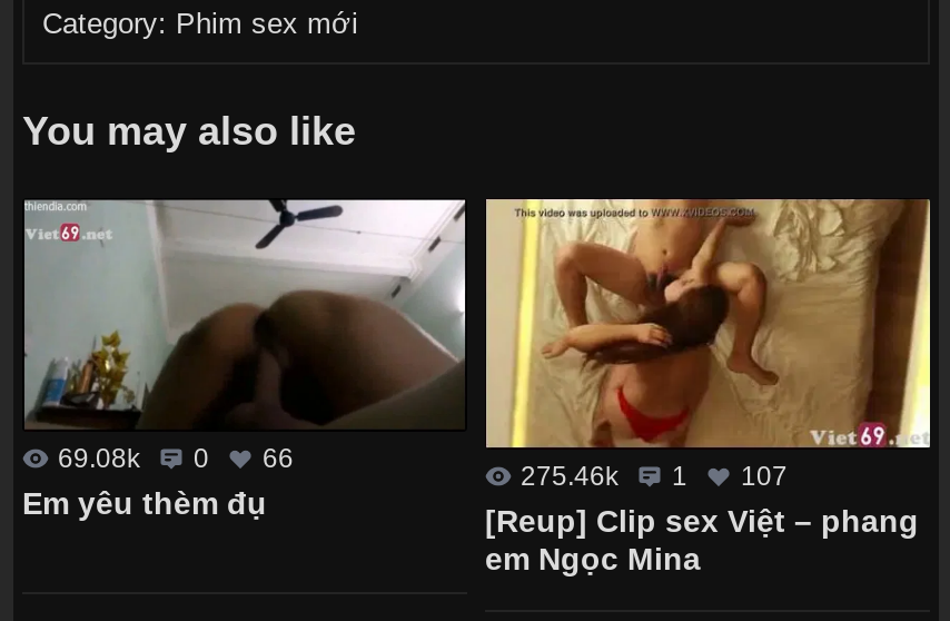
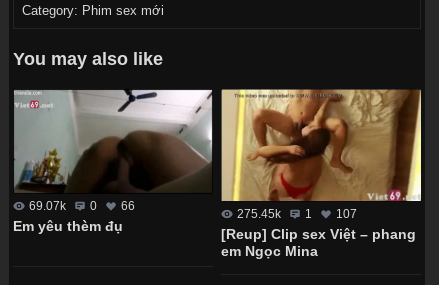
- 69.08k 0 66
+ 69.07k 0 66

- 275.46k 1 107
+ 275.45k 1 107
